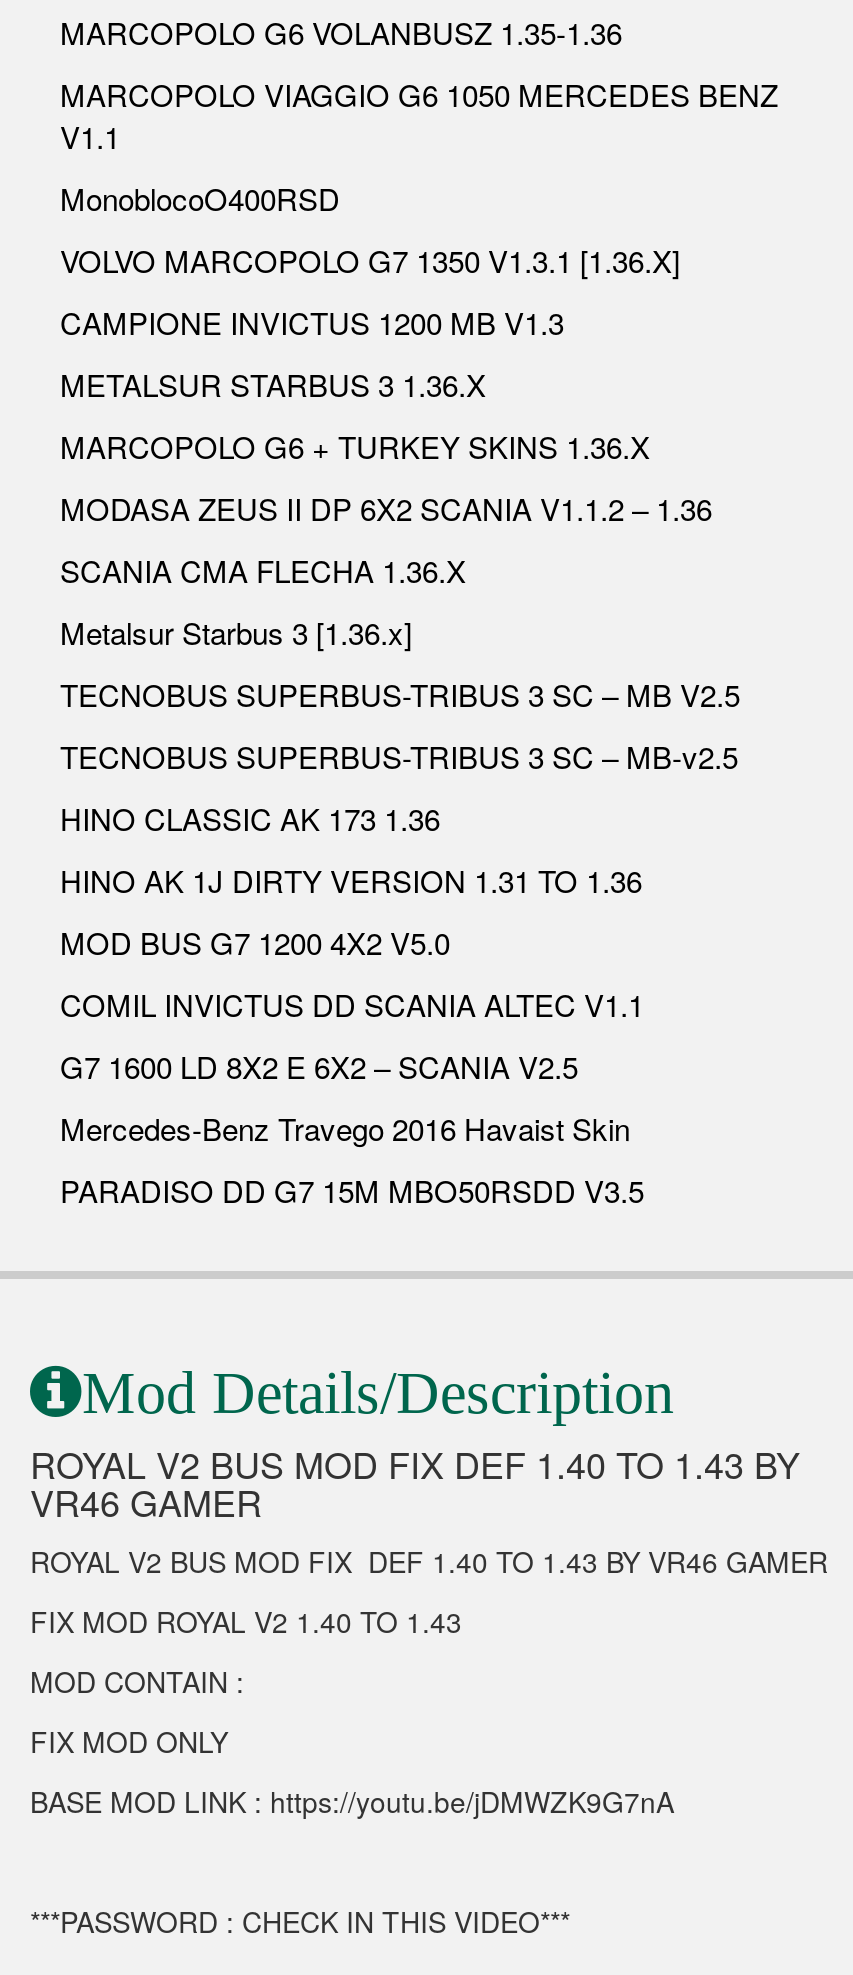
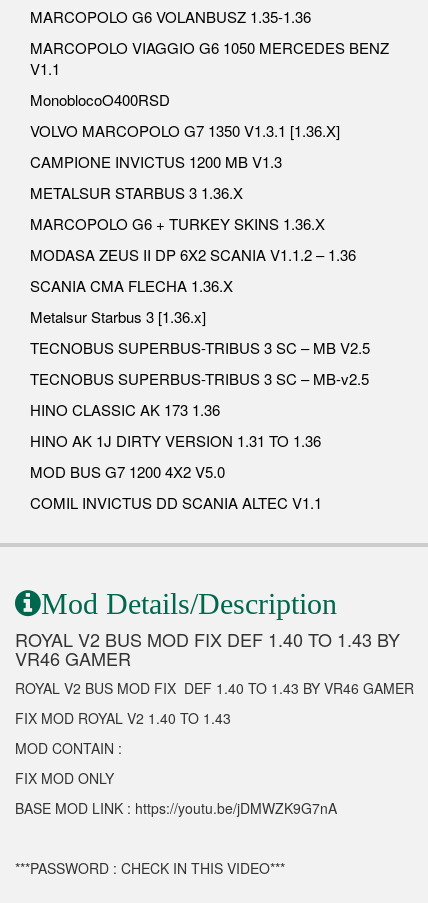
- G7 1600 LD 8X2 E 6X2 – SCANIA V2.5
- Mercedes-Benz Travego 2016 Havaist Skin
- PARADISO DD G7 15M MBO50RSDD V3.5
